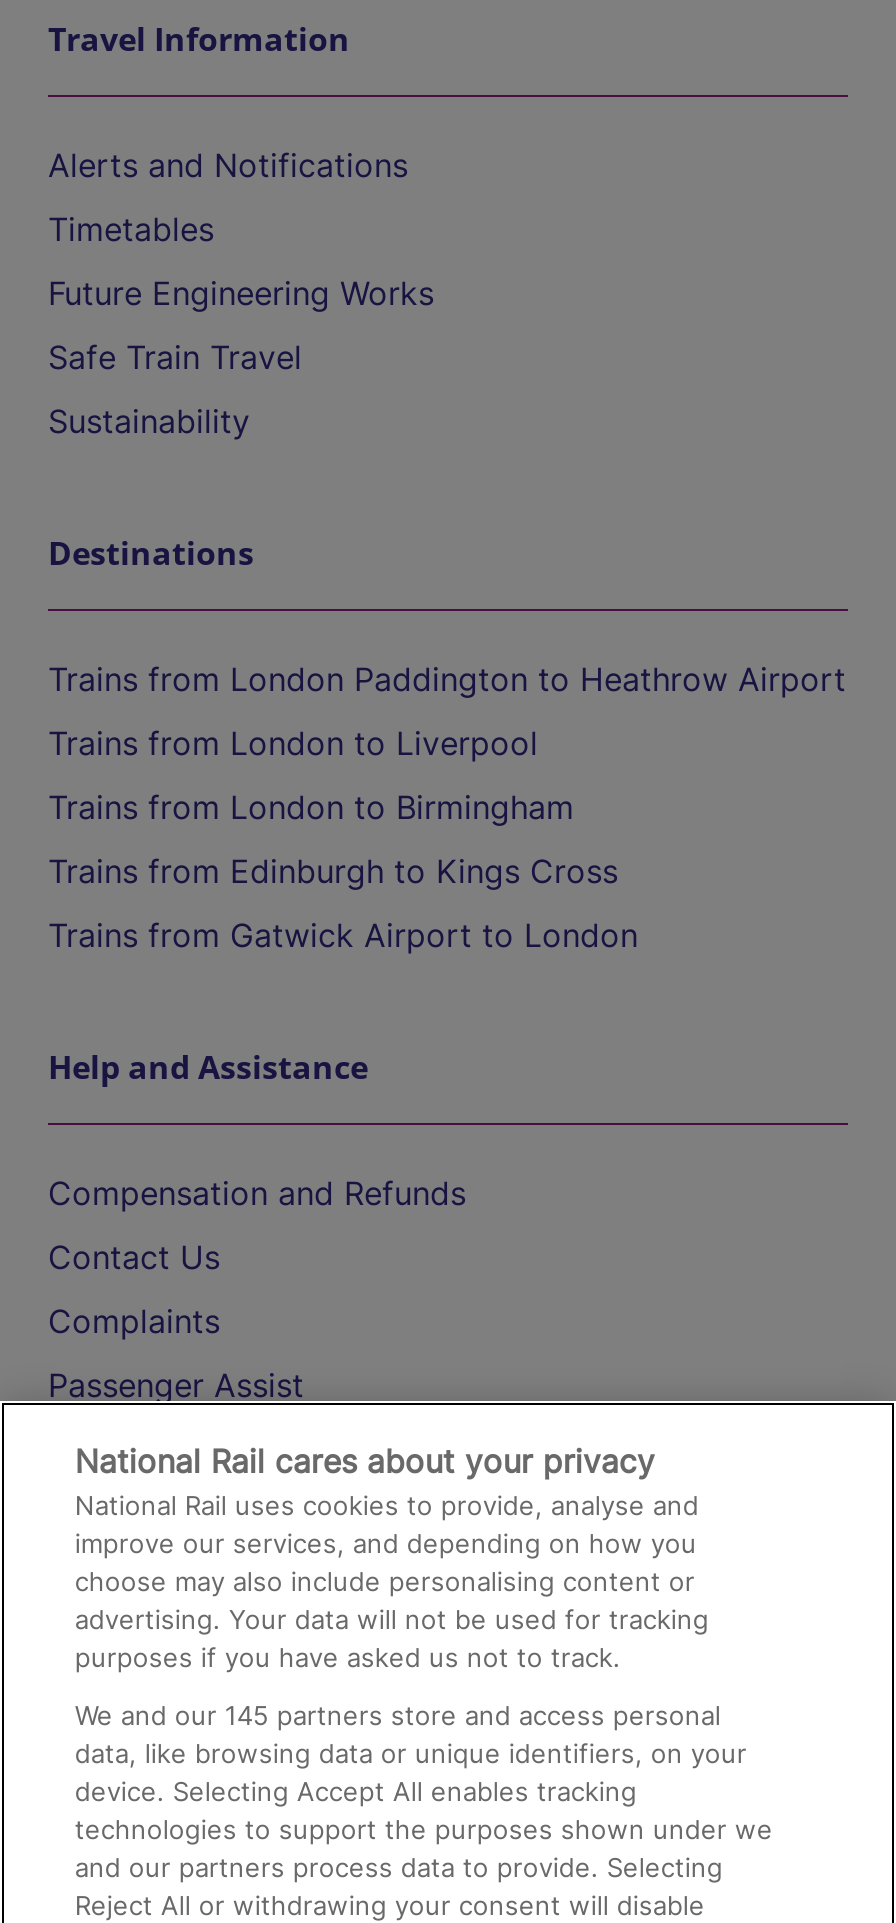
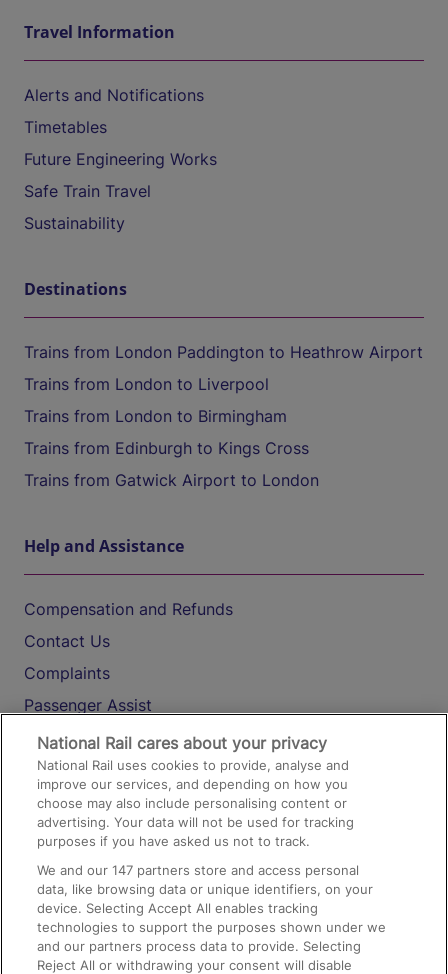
- We and our 145 partners store and access personal
+ We and our 147 partners store and access personal
